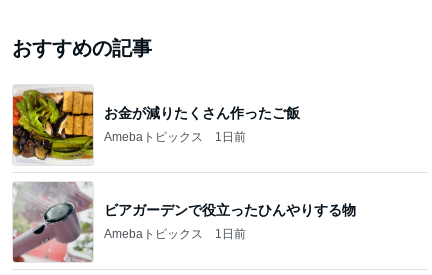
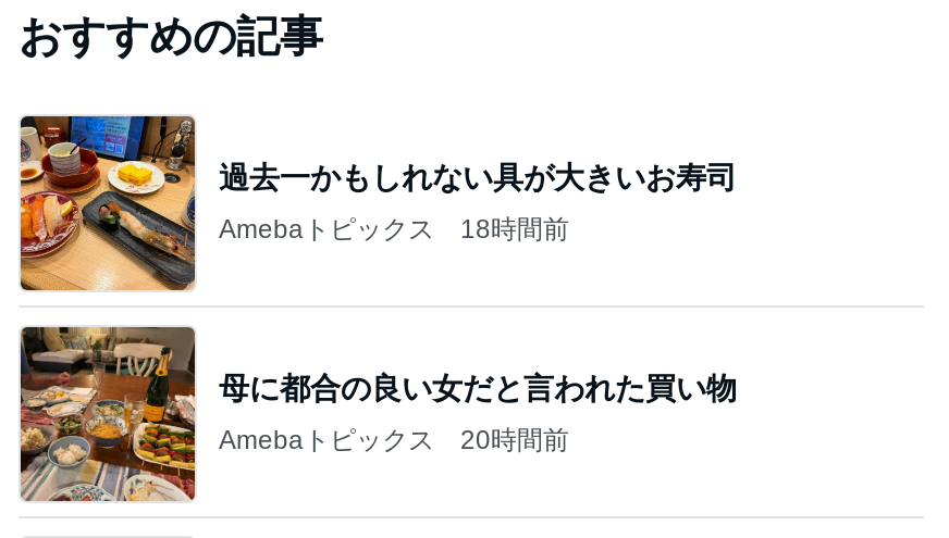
- [image]
- お金が減りたくさん作ったご飯
+ [image]
+ 過去一かもしれない具が大きいお寿司

- Amebaトピックス 1日前
+ Amebaトピックス 18時間前

- [image]
- ビアガーデンで役立ったひんやりする物
+ [image]
+ 母に都合の良い女だと言われた買い物

- Amebaトピックス 1日前
+ Amebaトピックス 20時間前
